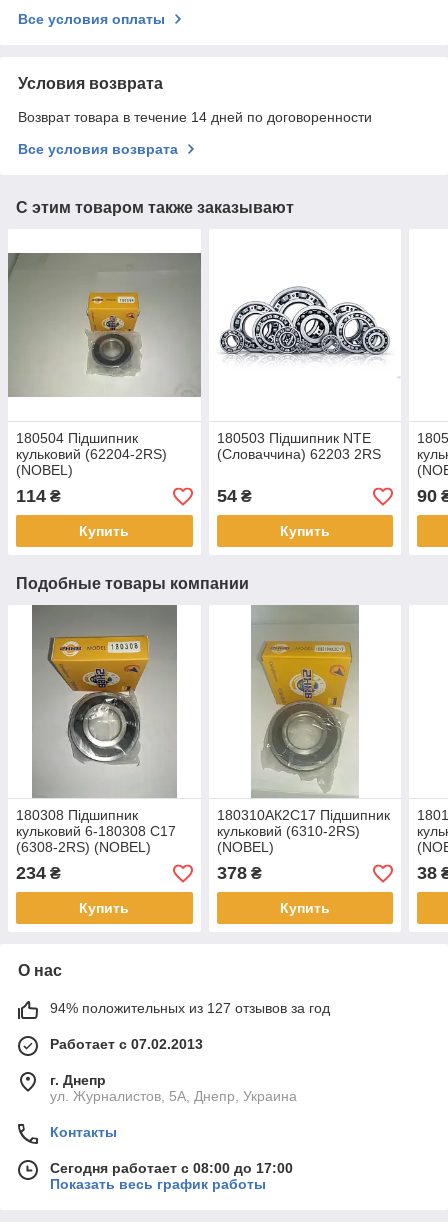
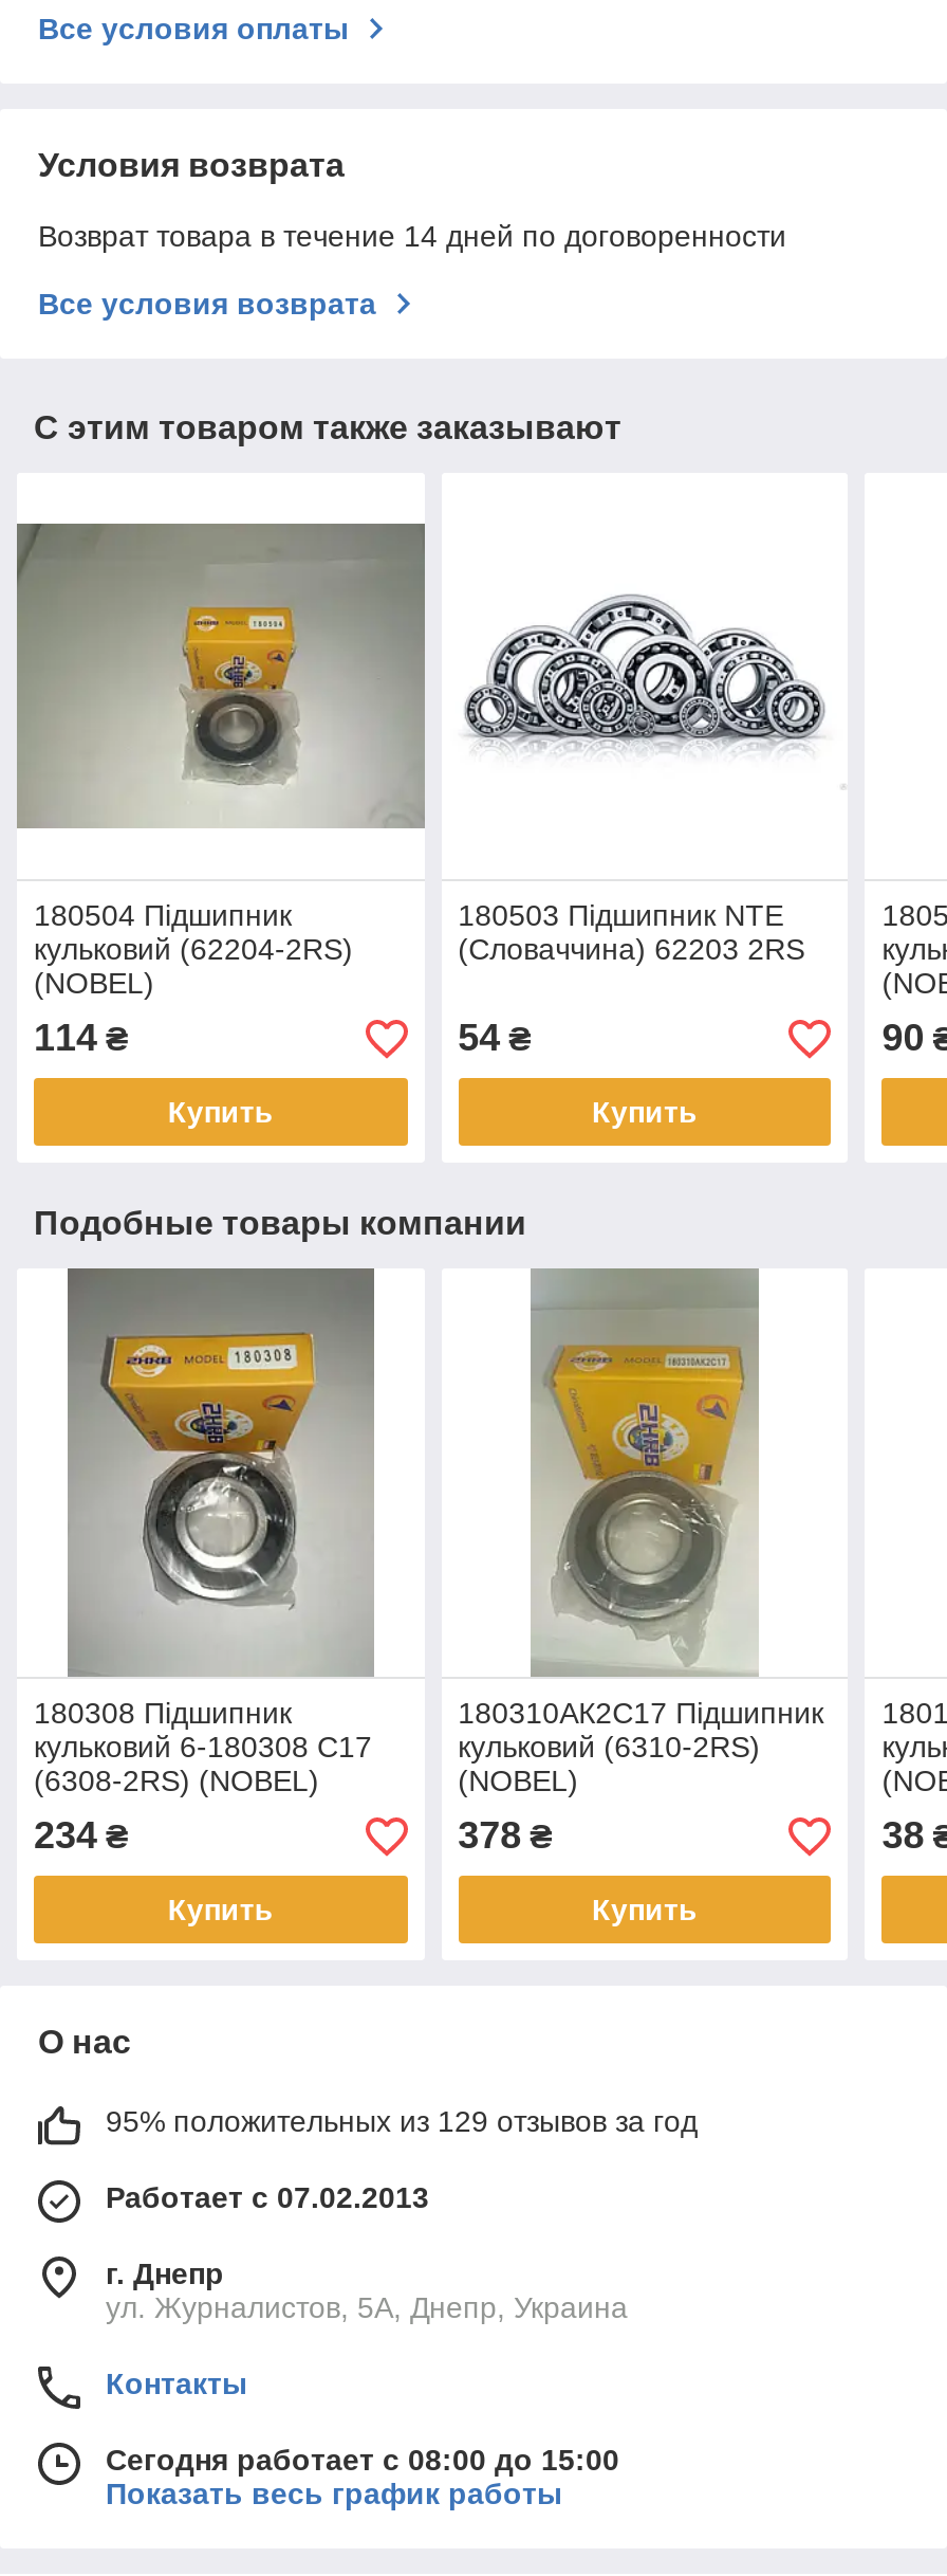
- 94% положительных из 127 отзывов за год
+ 95% положительных из 129 отзывов за год

- Сегодня работает с 08:00 до 17:00
+ Сегодня работает с 08:00 до 15:00
